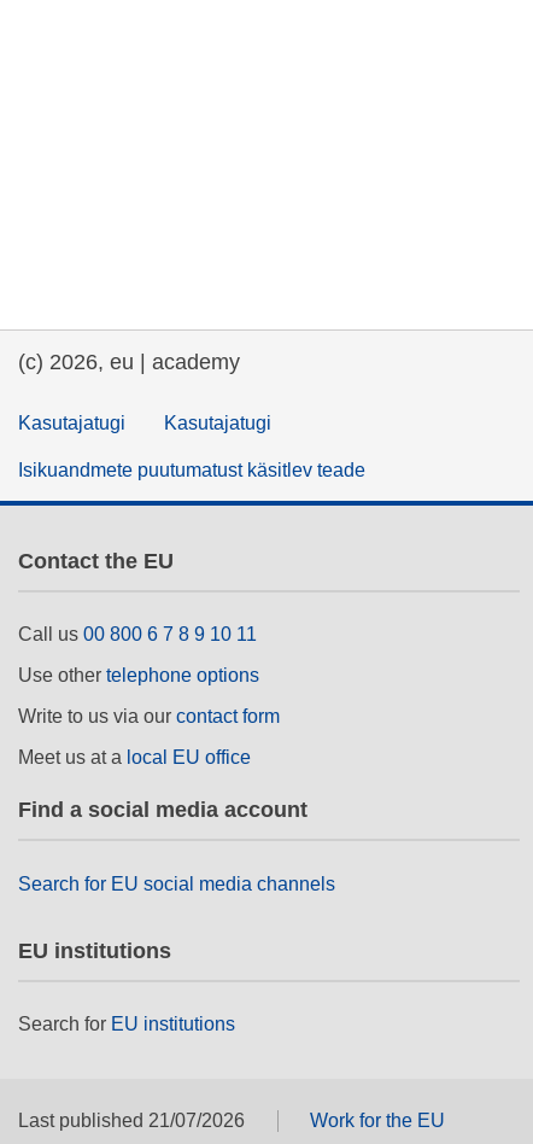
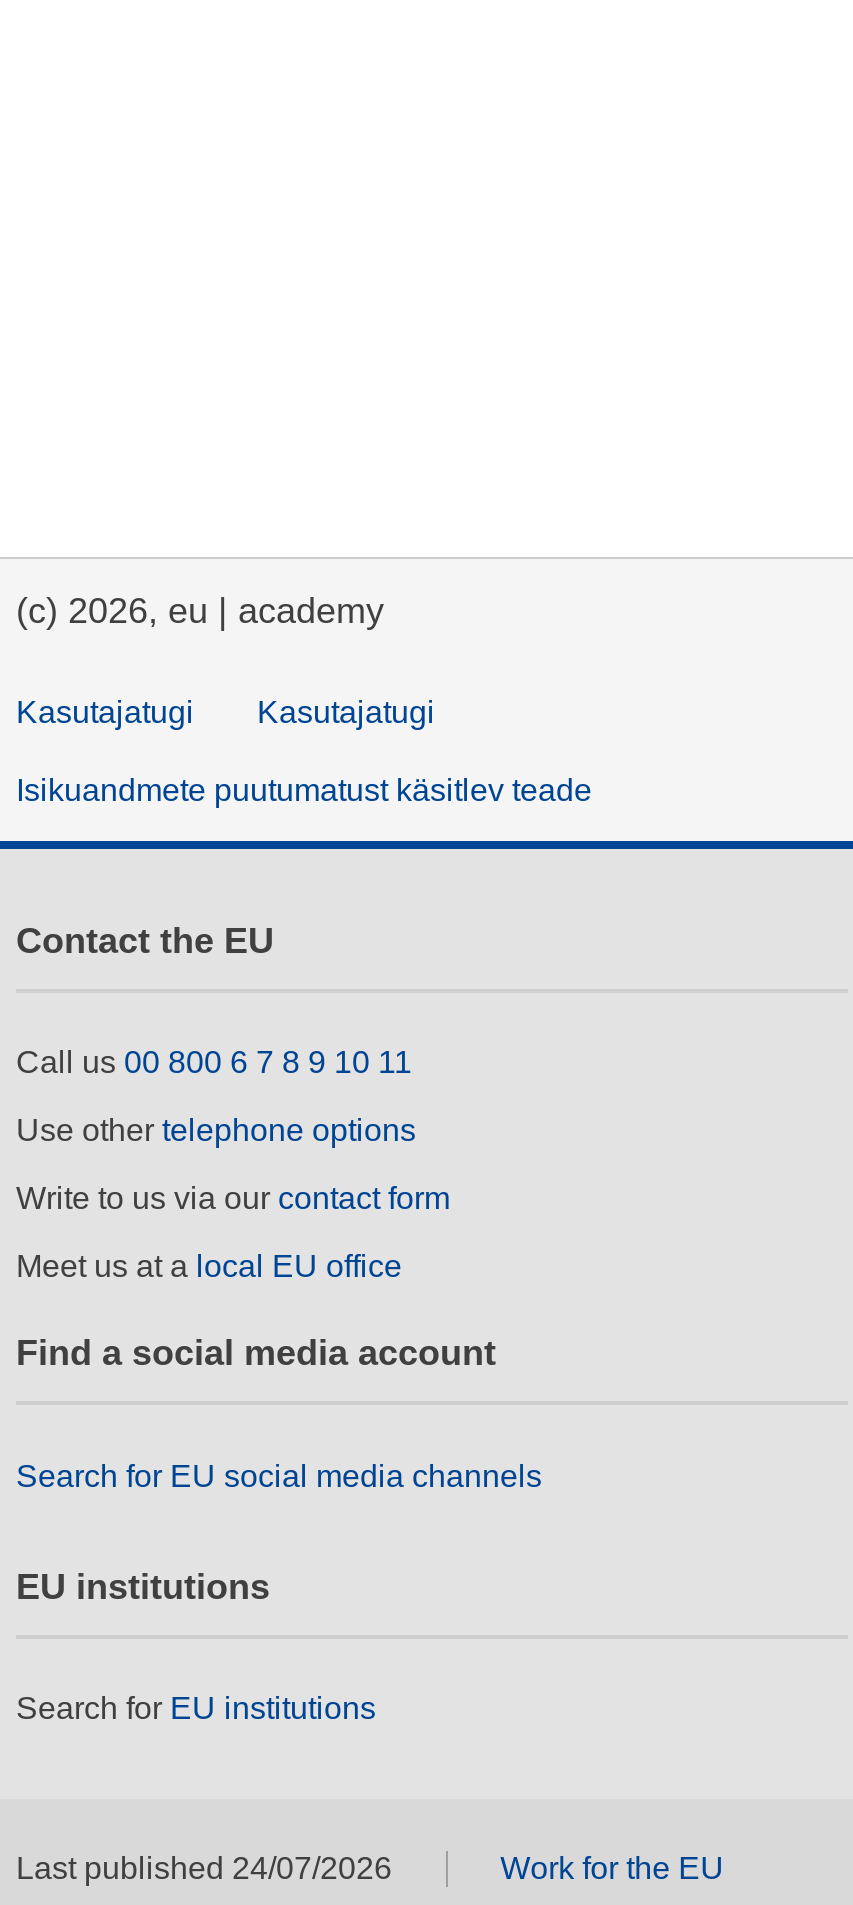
- Last published 21/07/2026
+ Last published 24/07/2026
